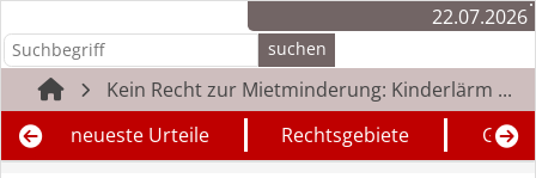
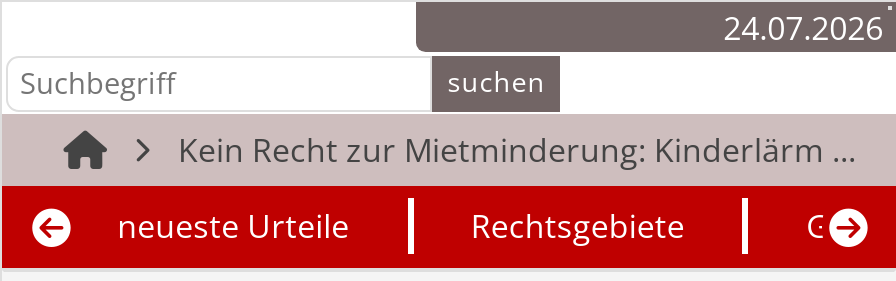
- 22.07.2026
+ 24.07.2026
